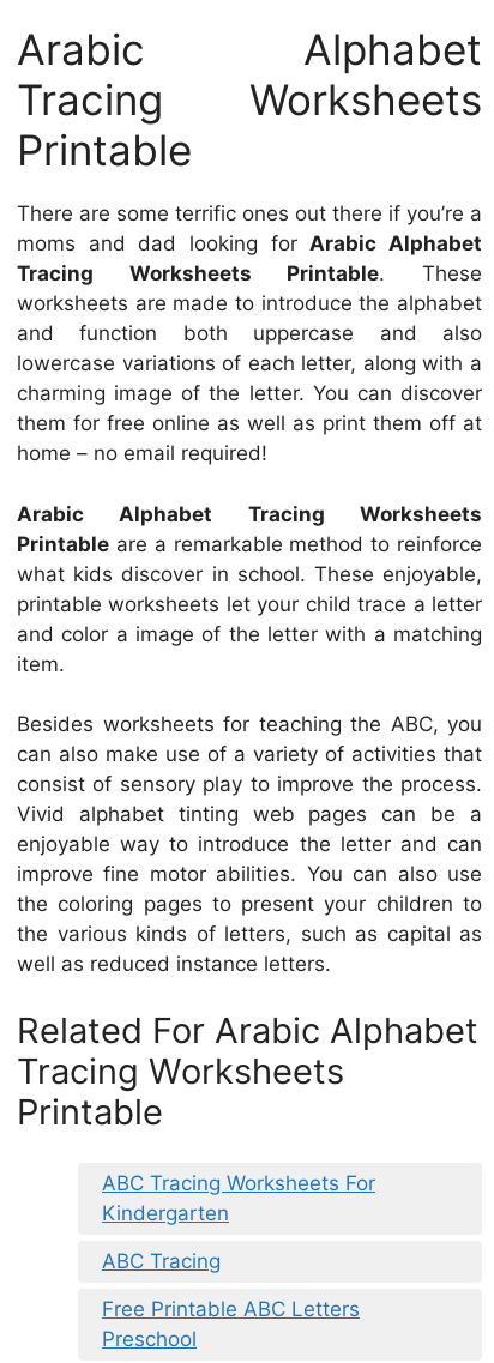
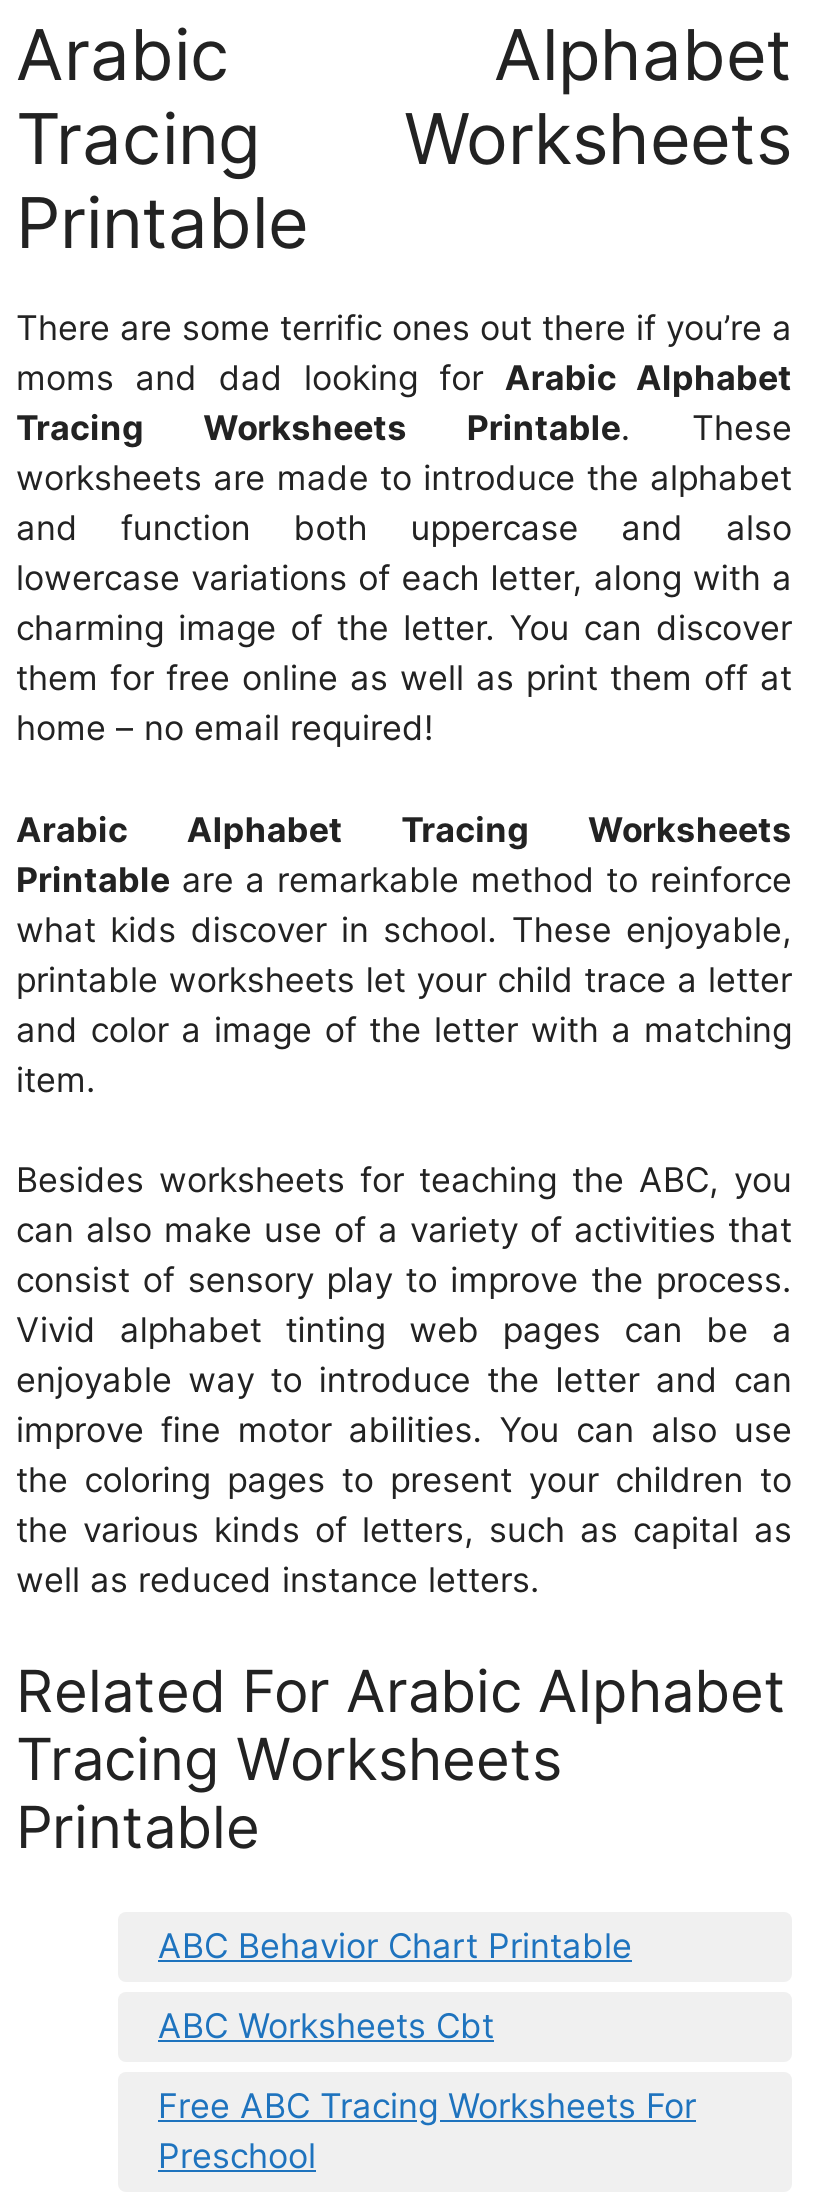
- ABC Tracing Worksheets For
- Kindergarten
+ ABC Behavior Chart Printable

- ABC Tracing
+ ABC Worksheets Cbt

- Free Printable ABC Letters
+ Free ABC Tracing Worksheets For
